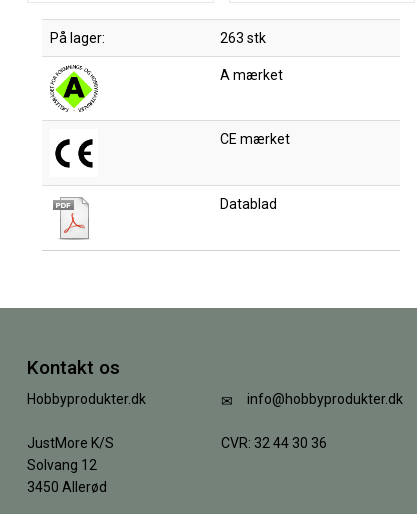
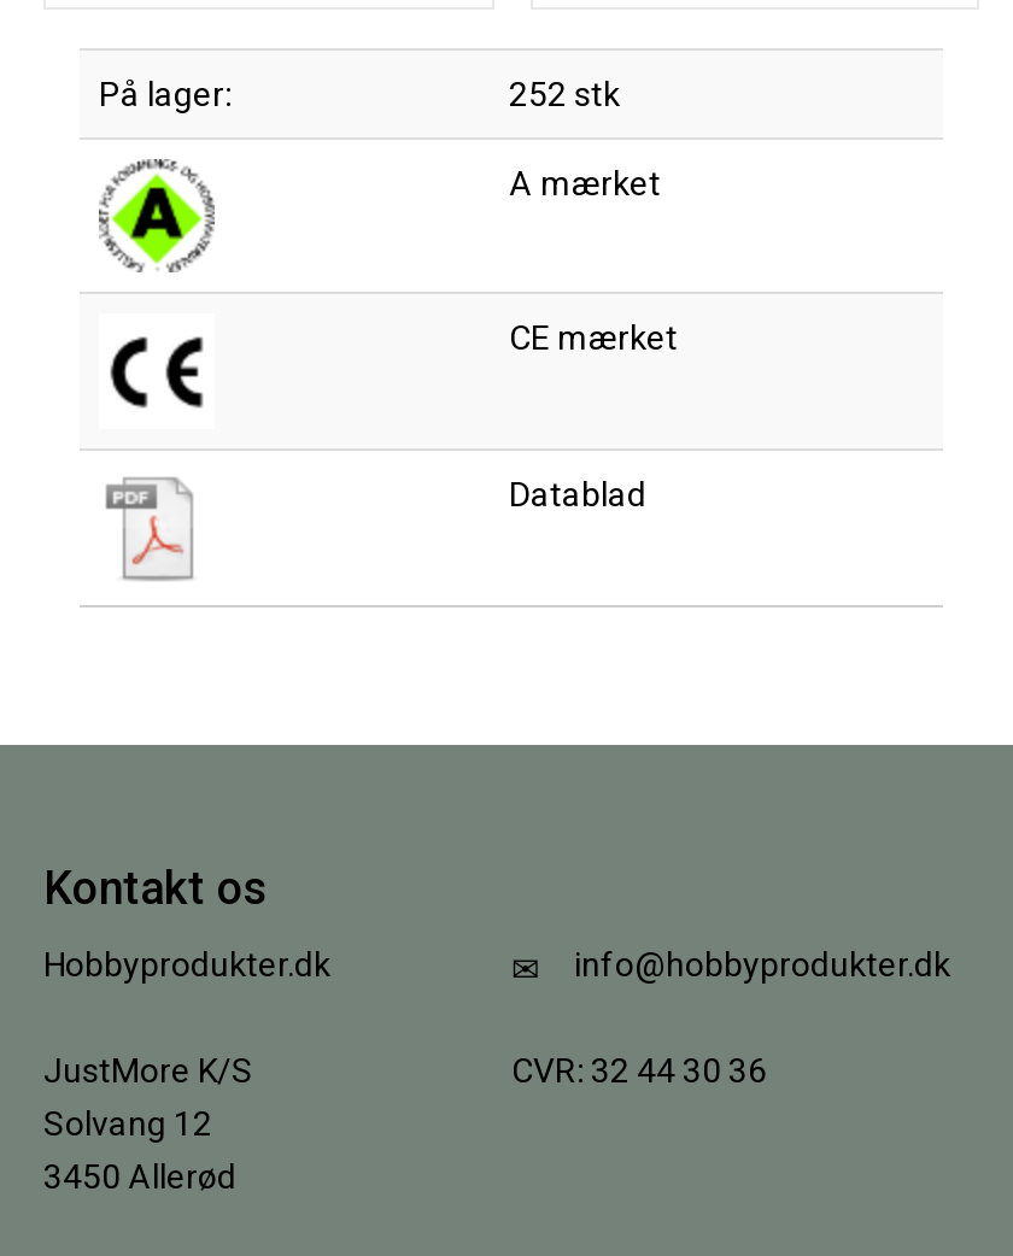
- 263 stk
+ 252 stk
